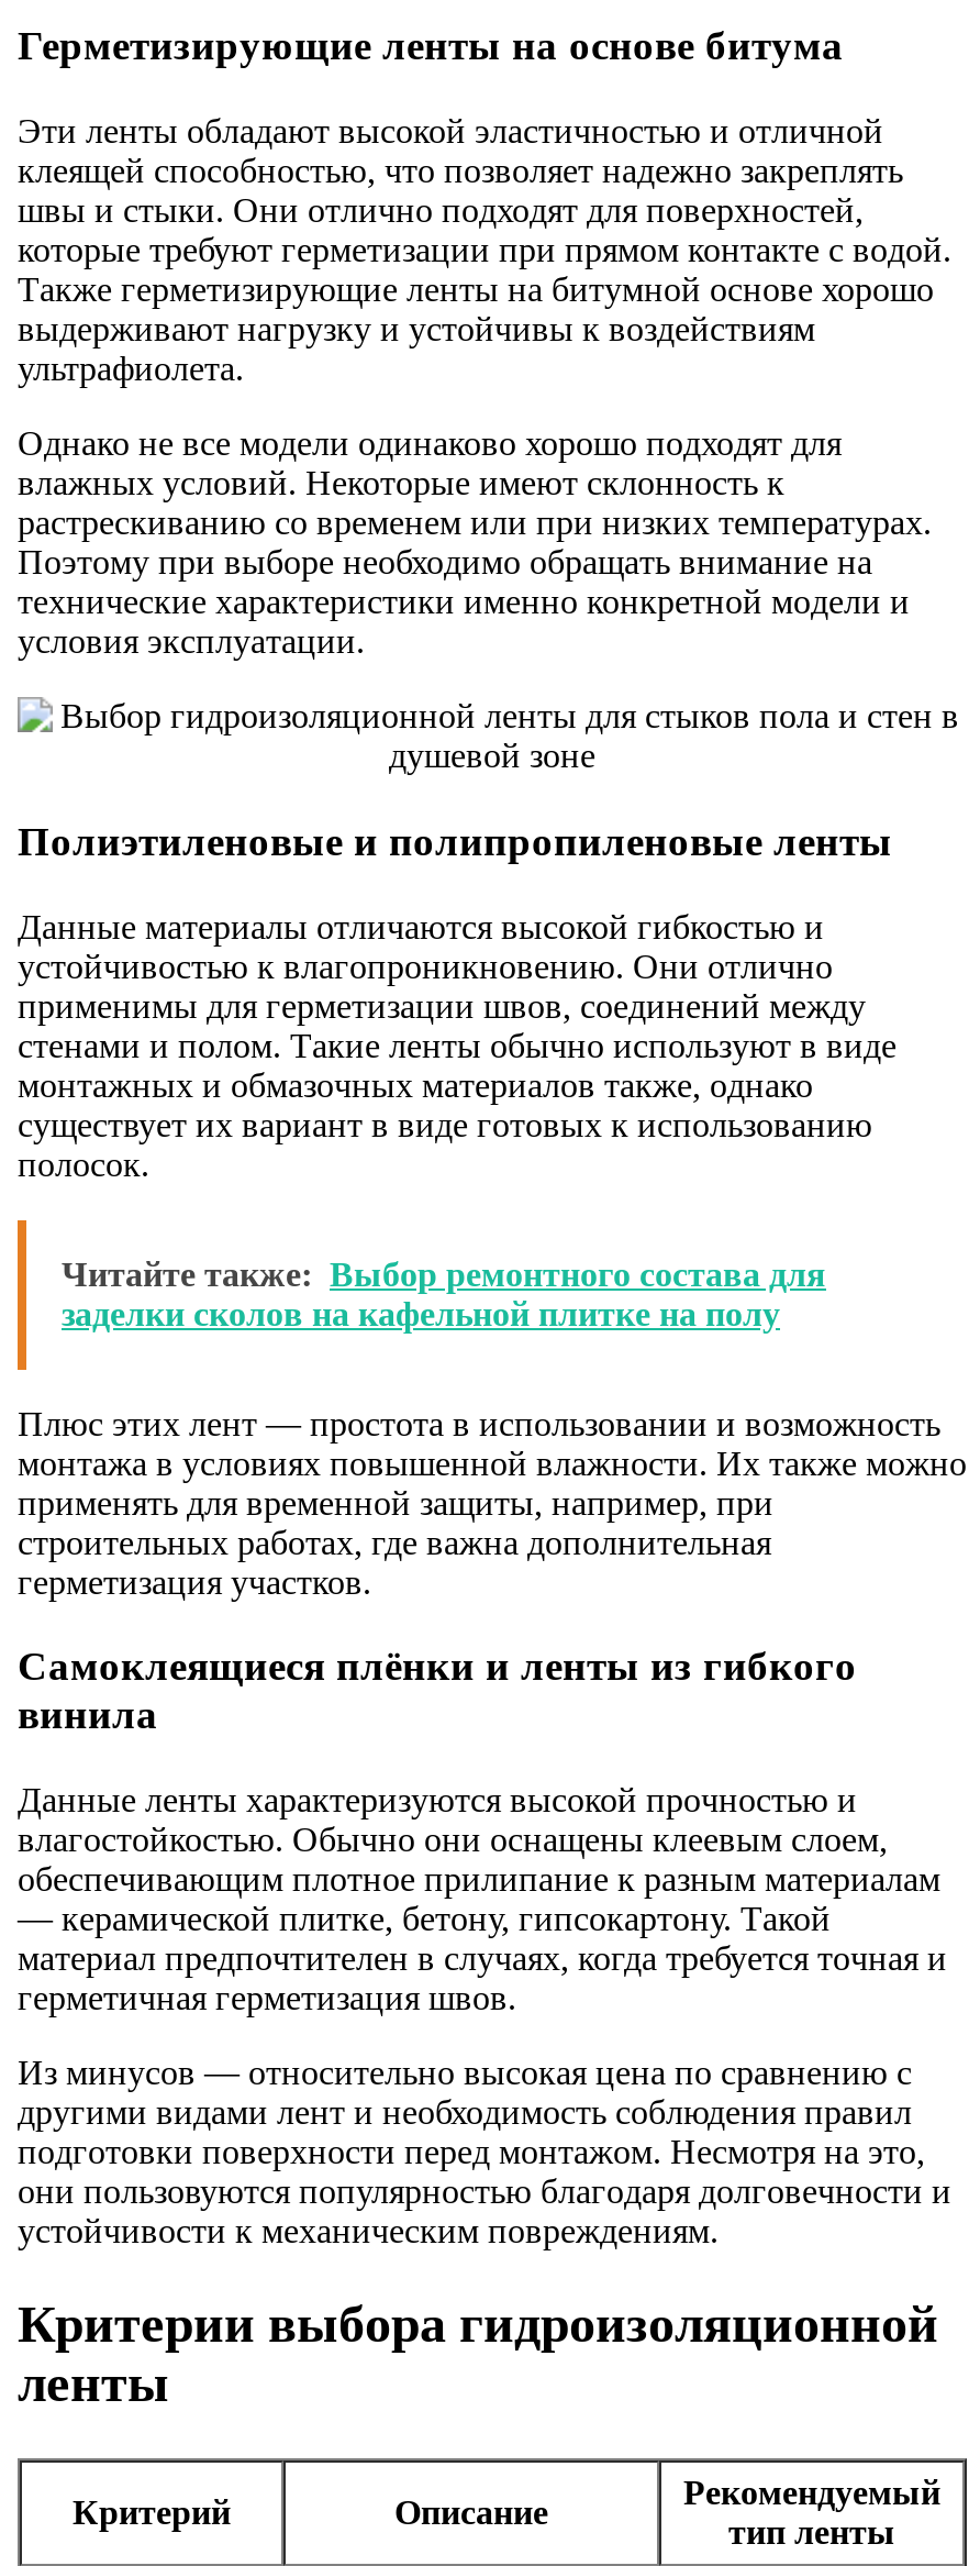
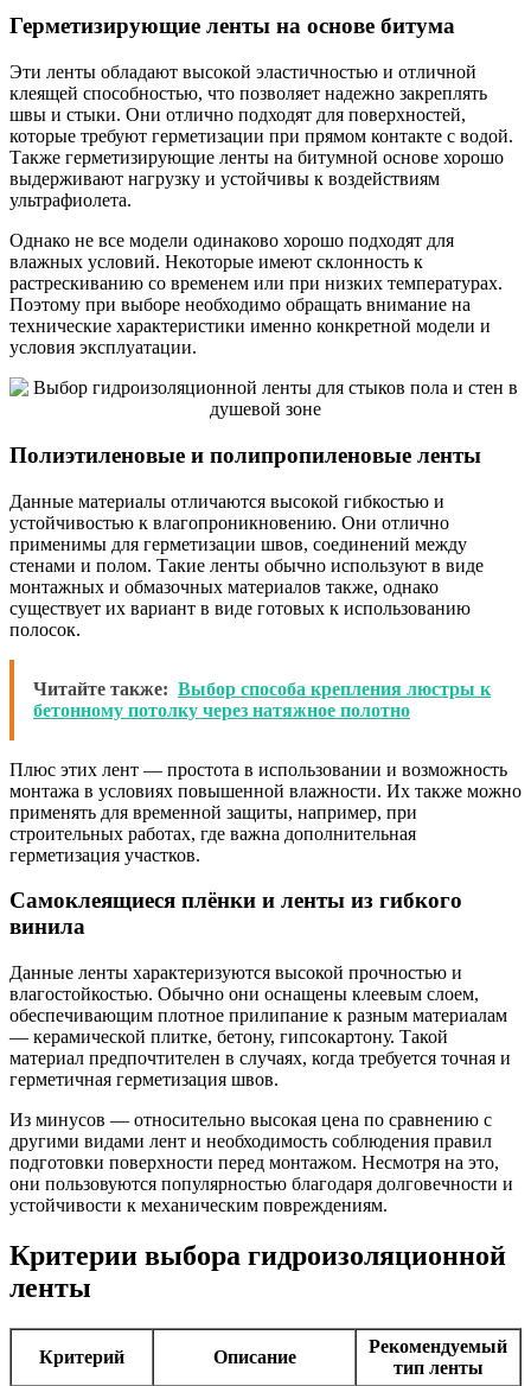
- Читайте также: Выбор ремонтного состава для
- заделки сколов на кафельной плитке на полу
+ Читайте также: Выбор способа крепления люстры к
+ бетонному потолку через натяжное полотно
